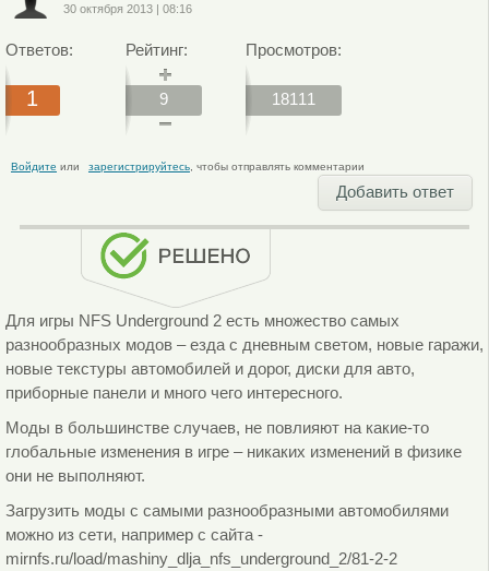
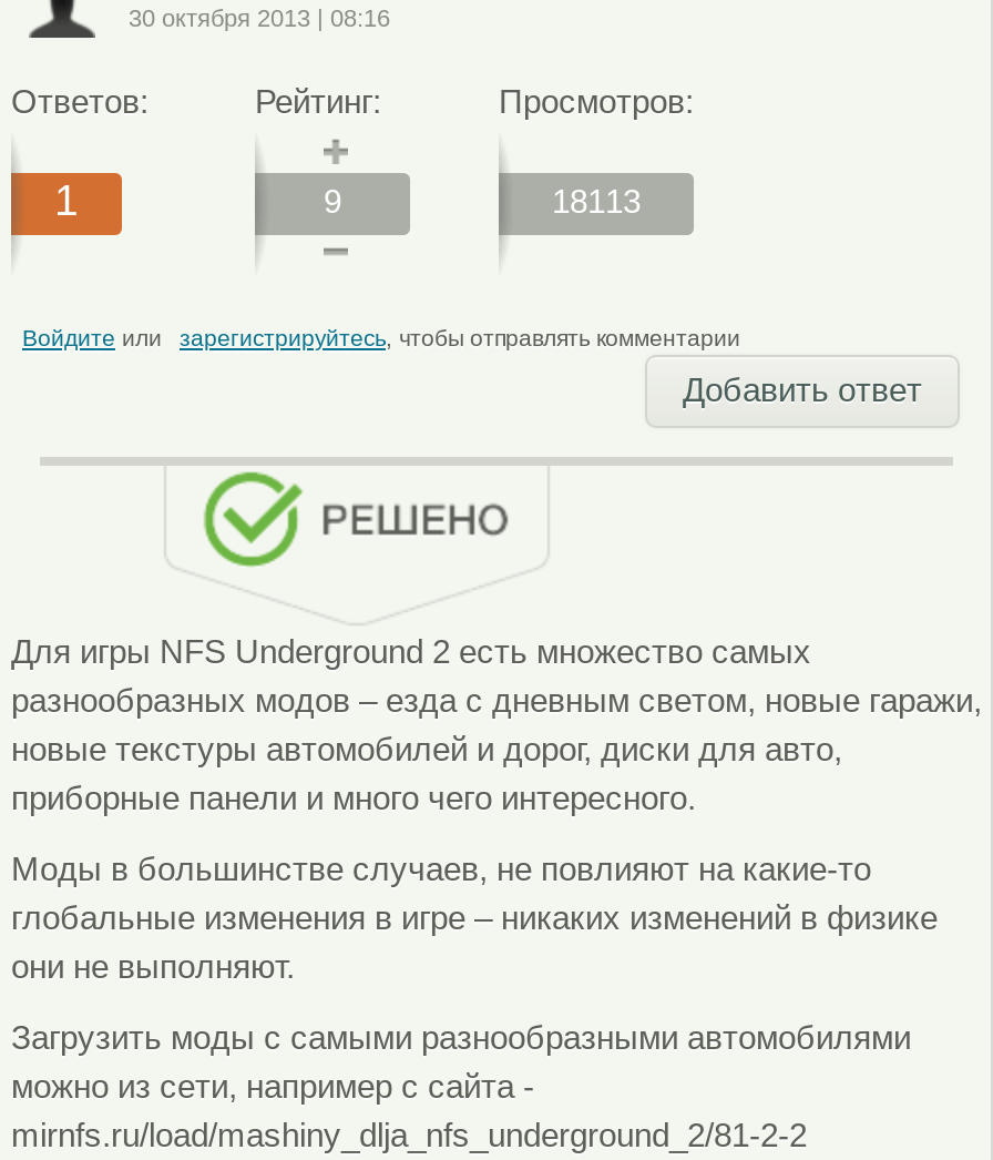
- 18111
+ 18113
